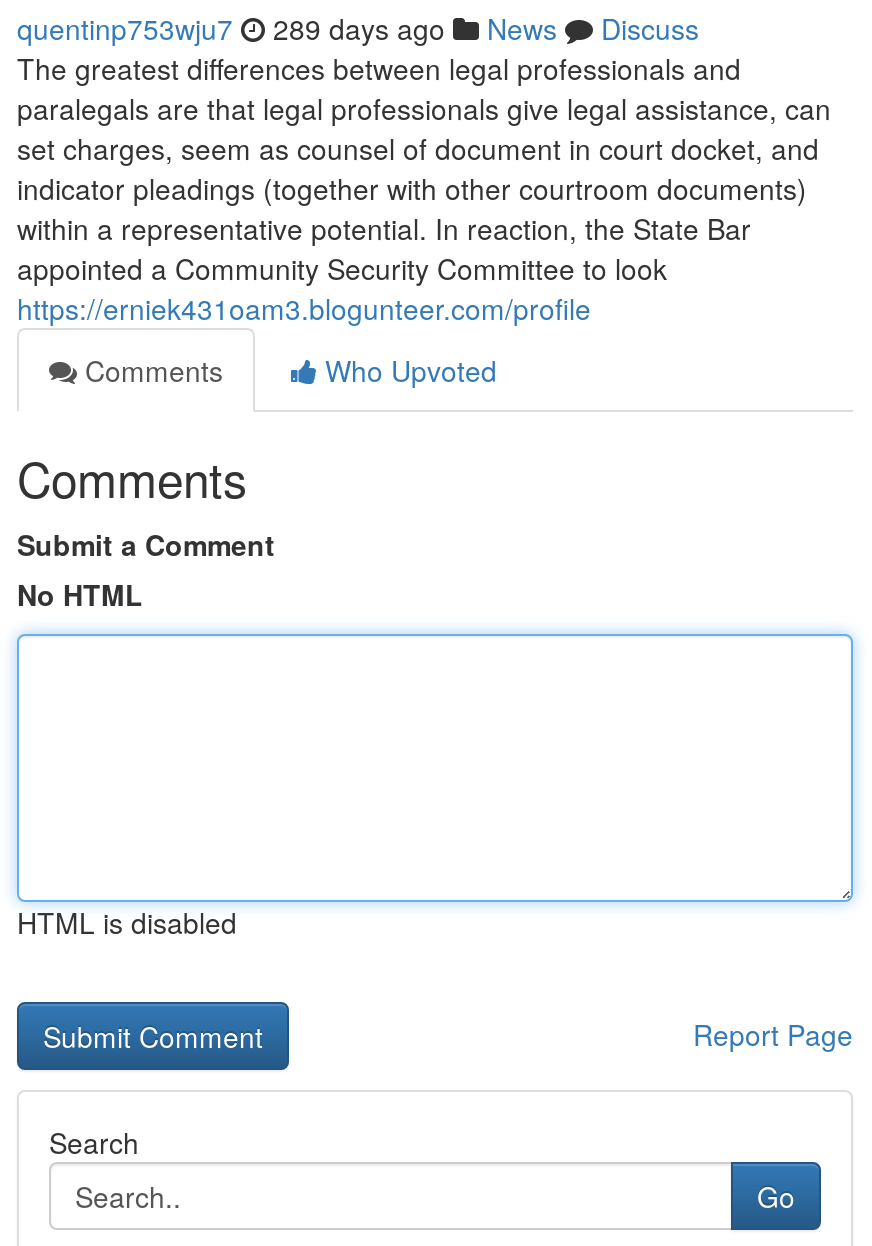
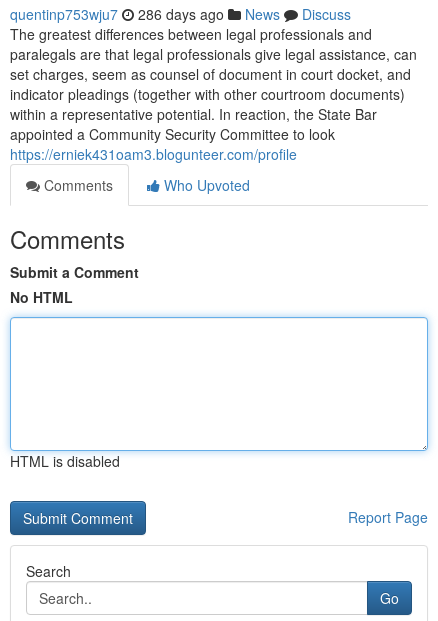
- quentinp753wju7 289 days ago News Discuss
+ quentinp753wju7 286 days ago News Discuss
